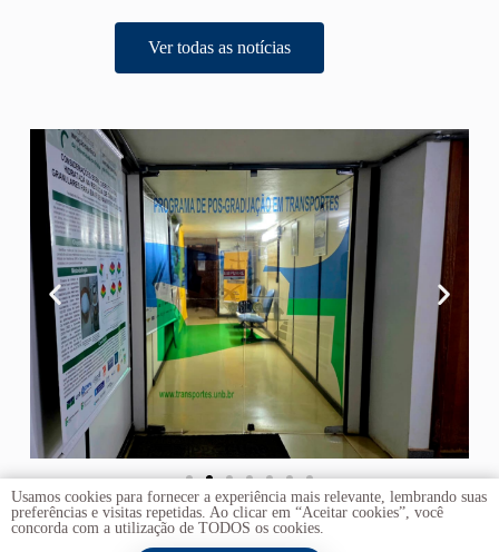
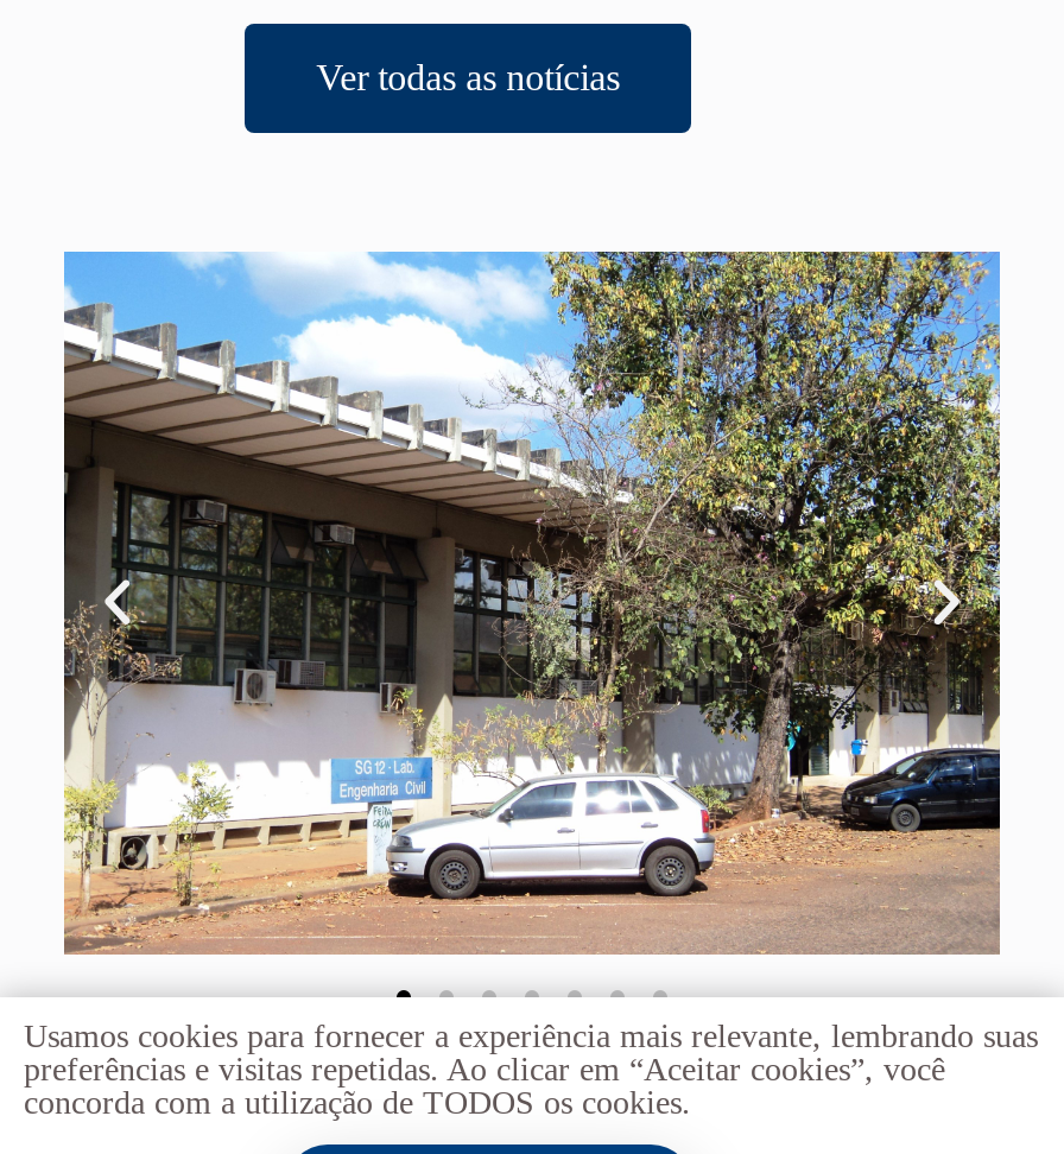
- [image]
+ [image]
